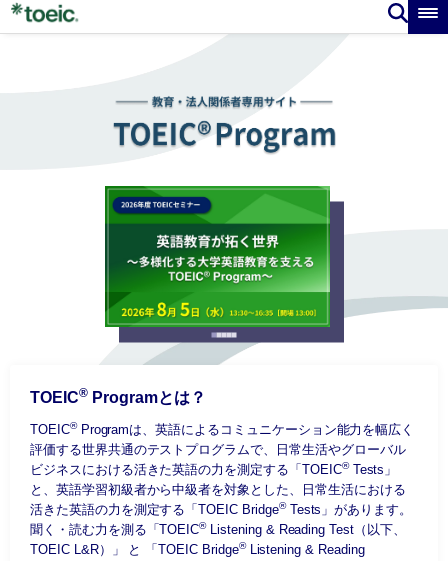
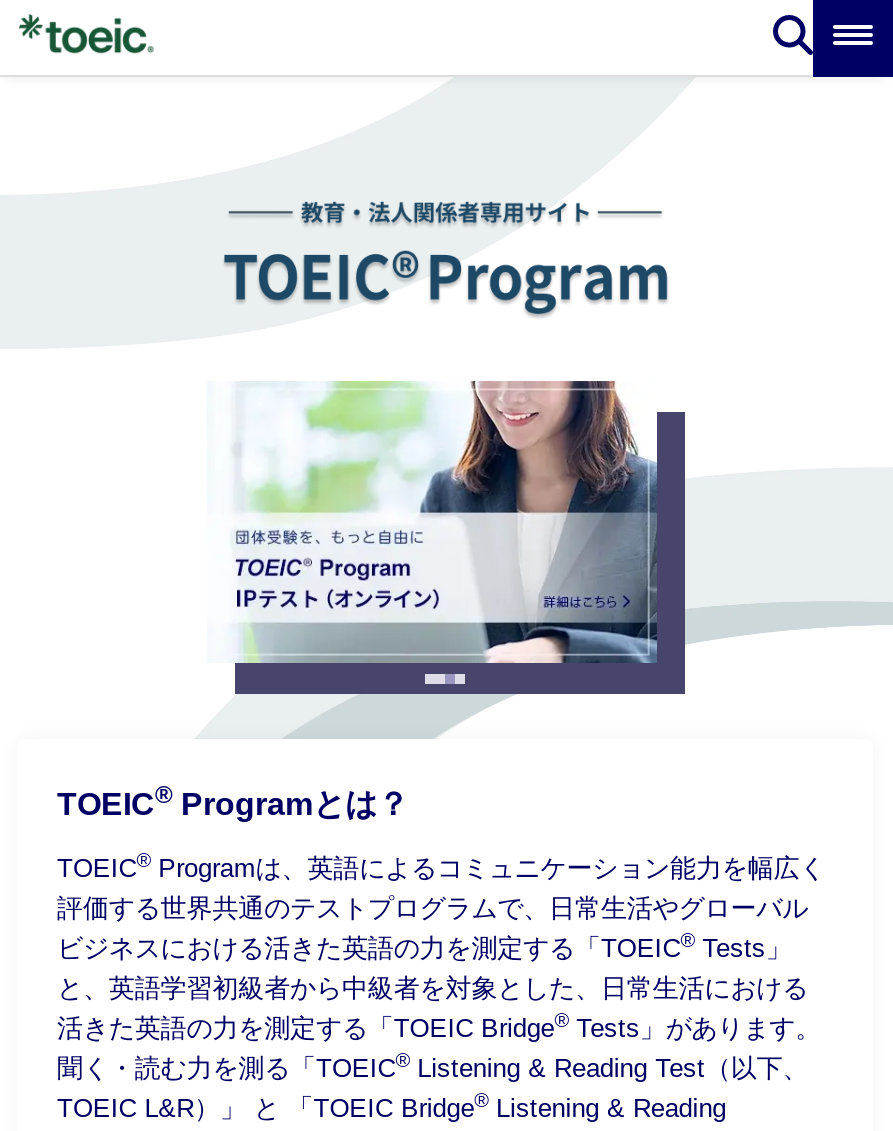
- [image]
+ [image]
